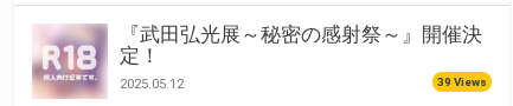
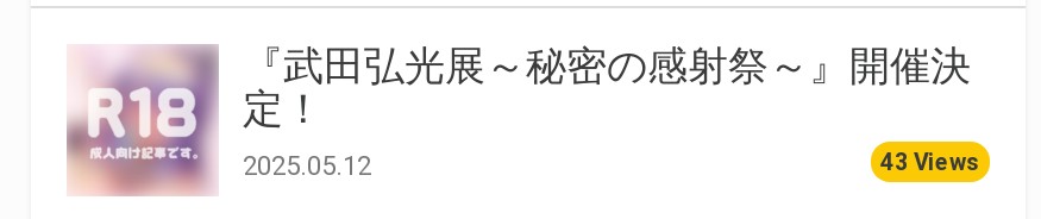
- 39 Views
+ 43 Views
